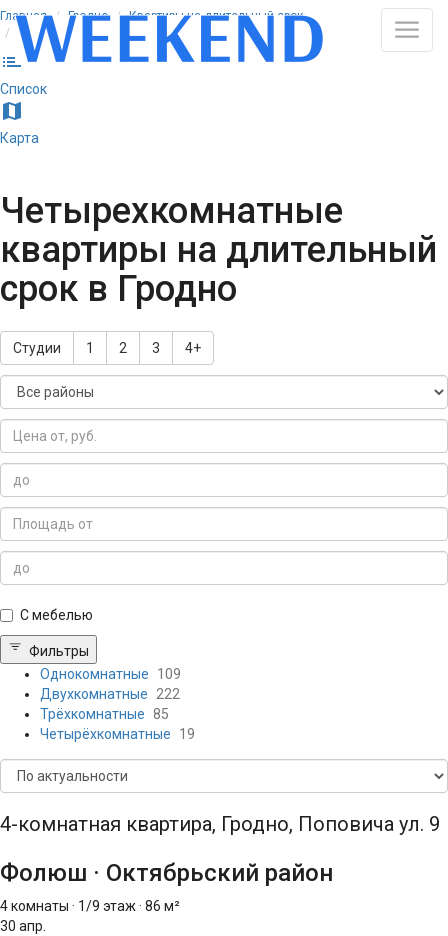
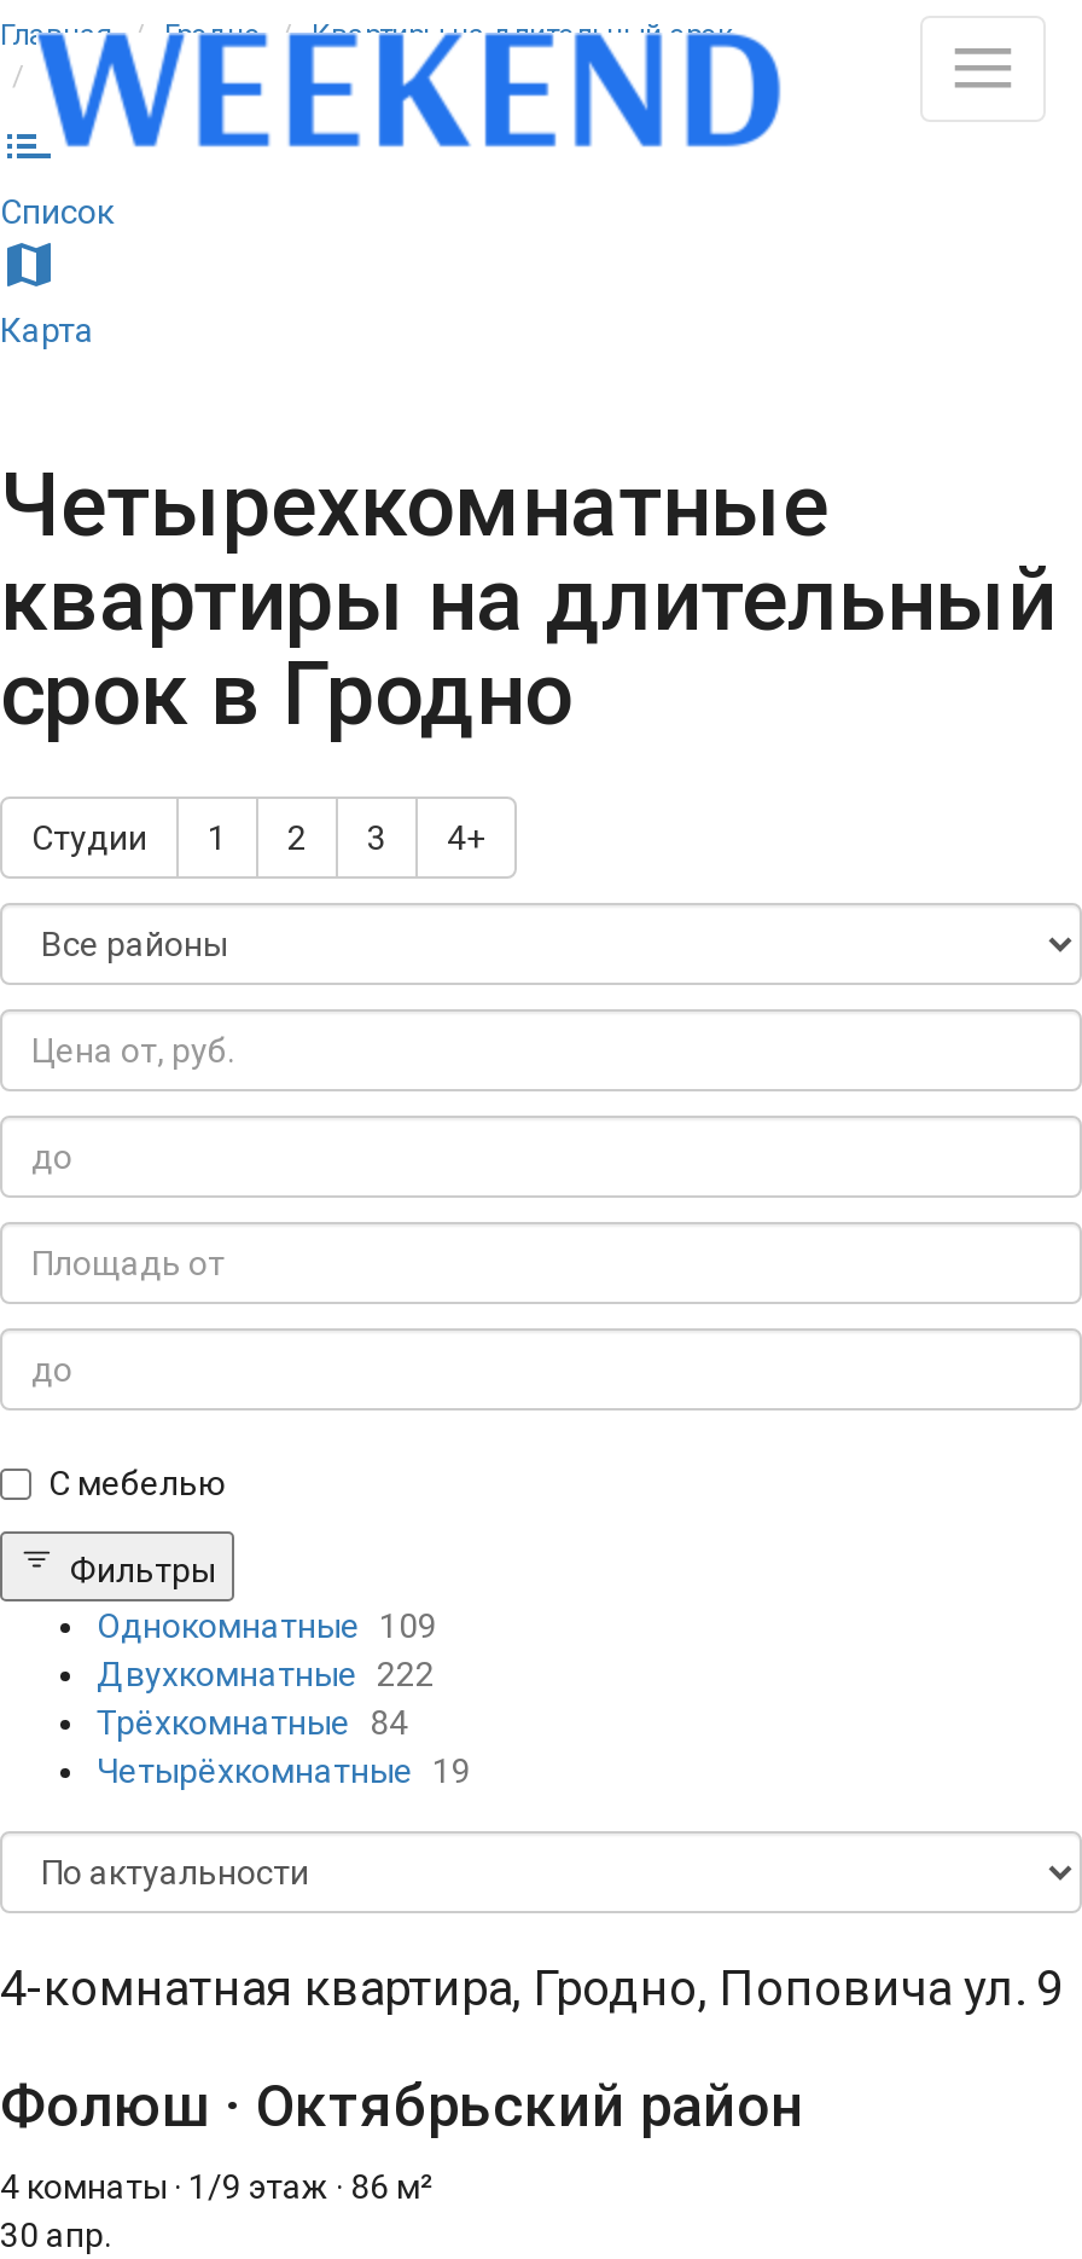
- Трёхкомнатные 85
+ Трёхкомнатные 84
